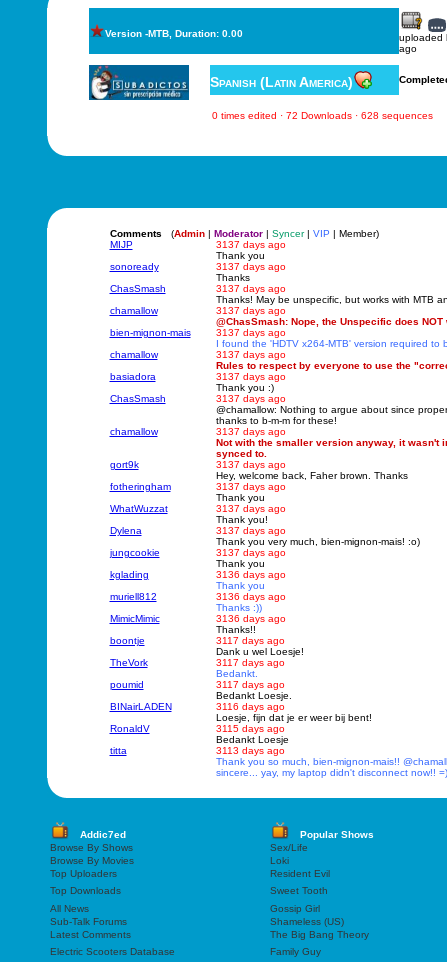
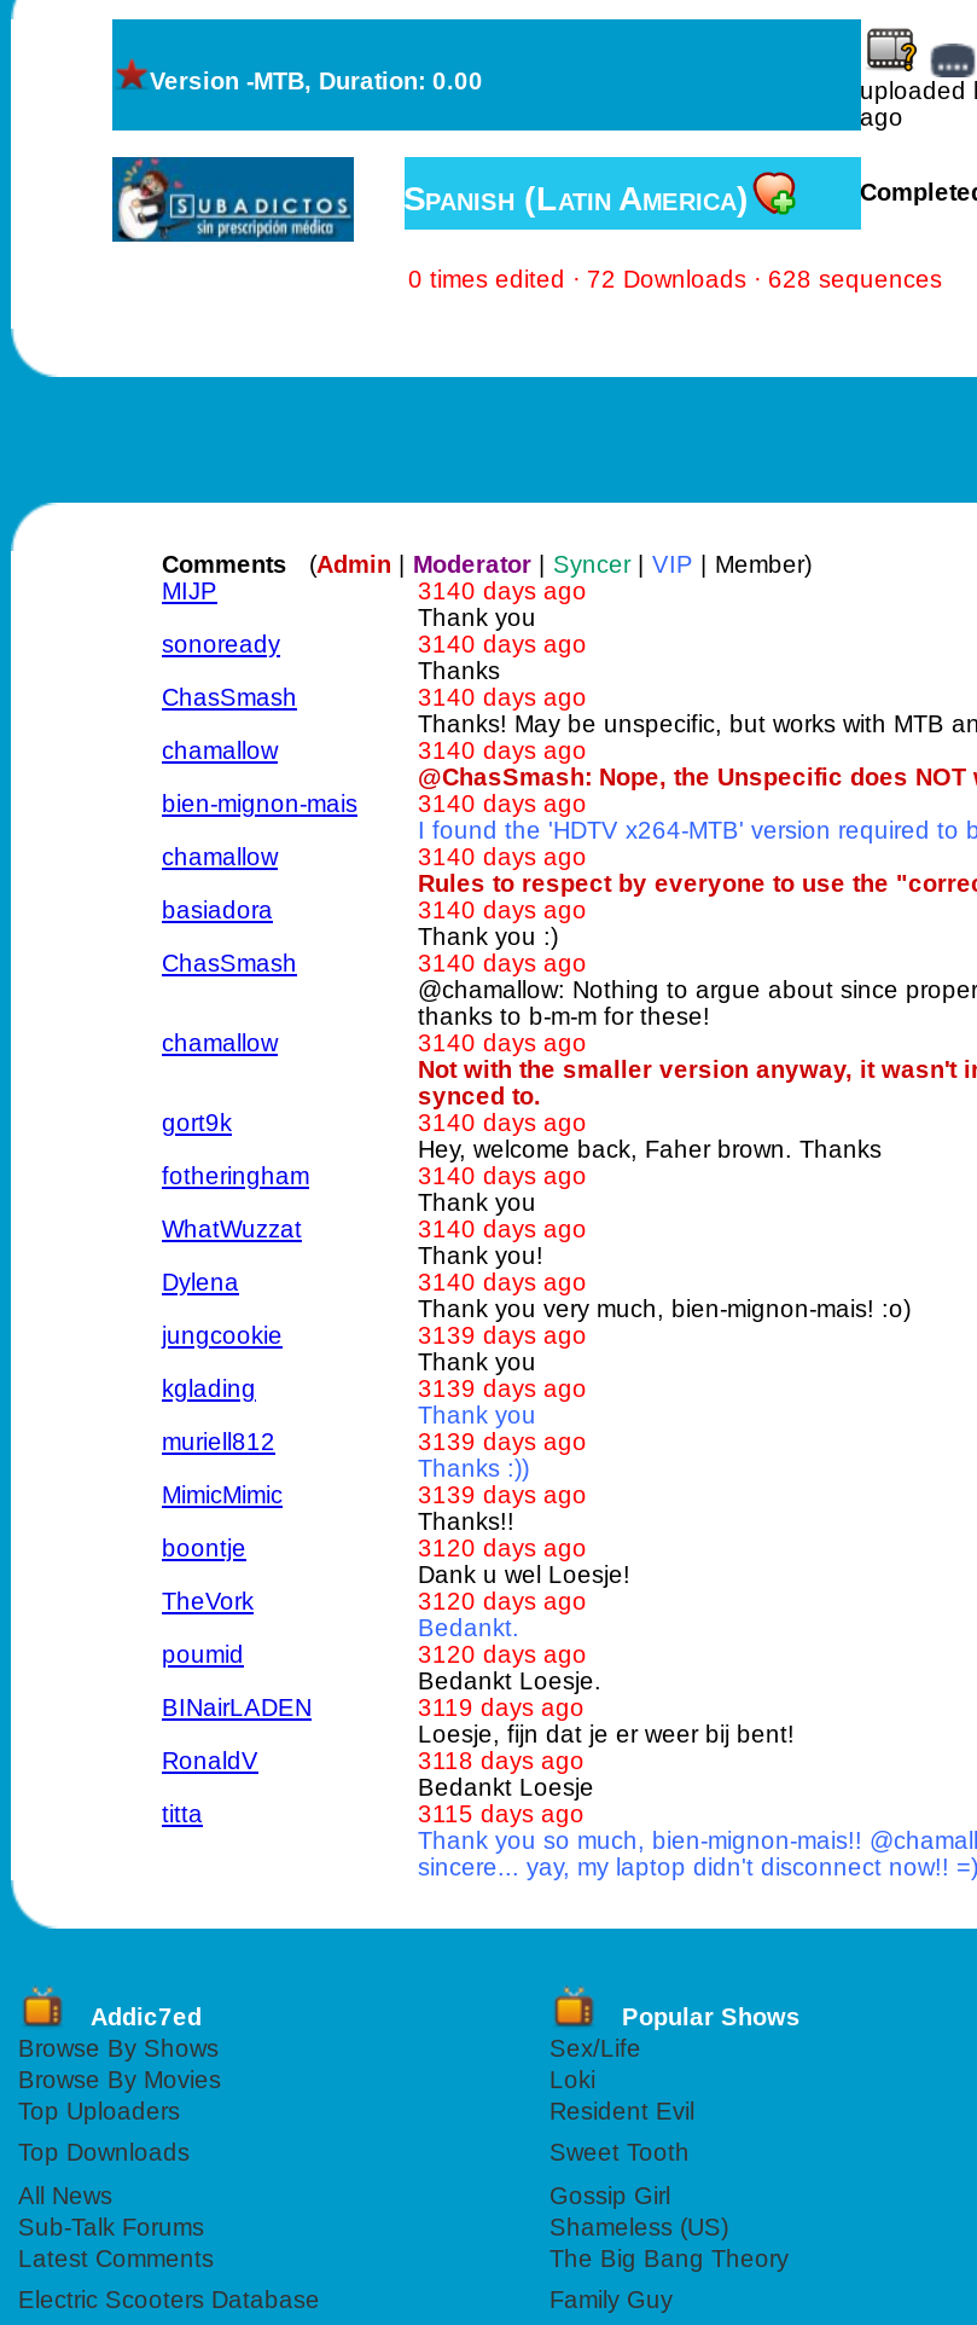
- 3137 days ago
+ 3140 days ago

- 3137 days ago
+ 3140 days ago

- 3137 days ago
+ 3140 days ago

- 3137 days ago
+ 3140 days ago

- 3137 days ago
+ 3140 days ago

- 3137 days ago
+ 3140 days ago

- 3137 days ago
+ 3140 days ago

- 3137 days ago
+ 3140 days ago

- 3137 days ago
+ 3140 days ago

- 3137 days ago
+ 3140 days ago

- 3137 days ago
+ 3140 days ago

- 3137 days ago
+ 3140 days ago

- 3137 days ago
+ 3140 days ago

- 3137 days ago
+ 3139 days ago

- 3136 days ago
+ 3139 days ago

- 3136 days ago
+ 3139 days ago

- 3136 days ago
+ 3139 days ago

- 3117 days ago
+ 3120 days ago

- 3117 days ago
+ 3120 days ago

- 3117 days ago
+ 3120 days ago

- 3116 days ago
+ 3119 days ago

- 3115 days ago
+ 3118 days ago

- 3113 days ago
+ 3115 days ago
